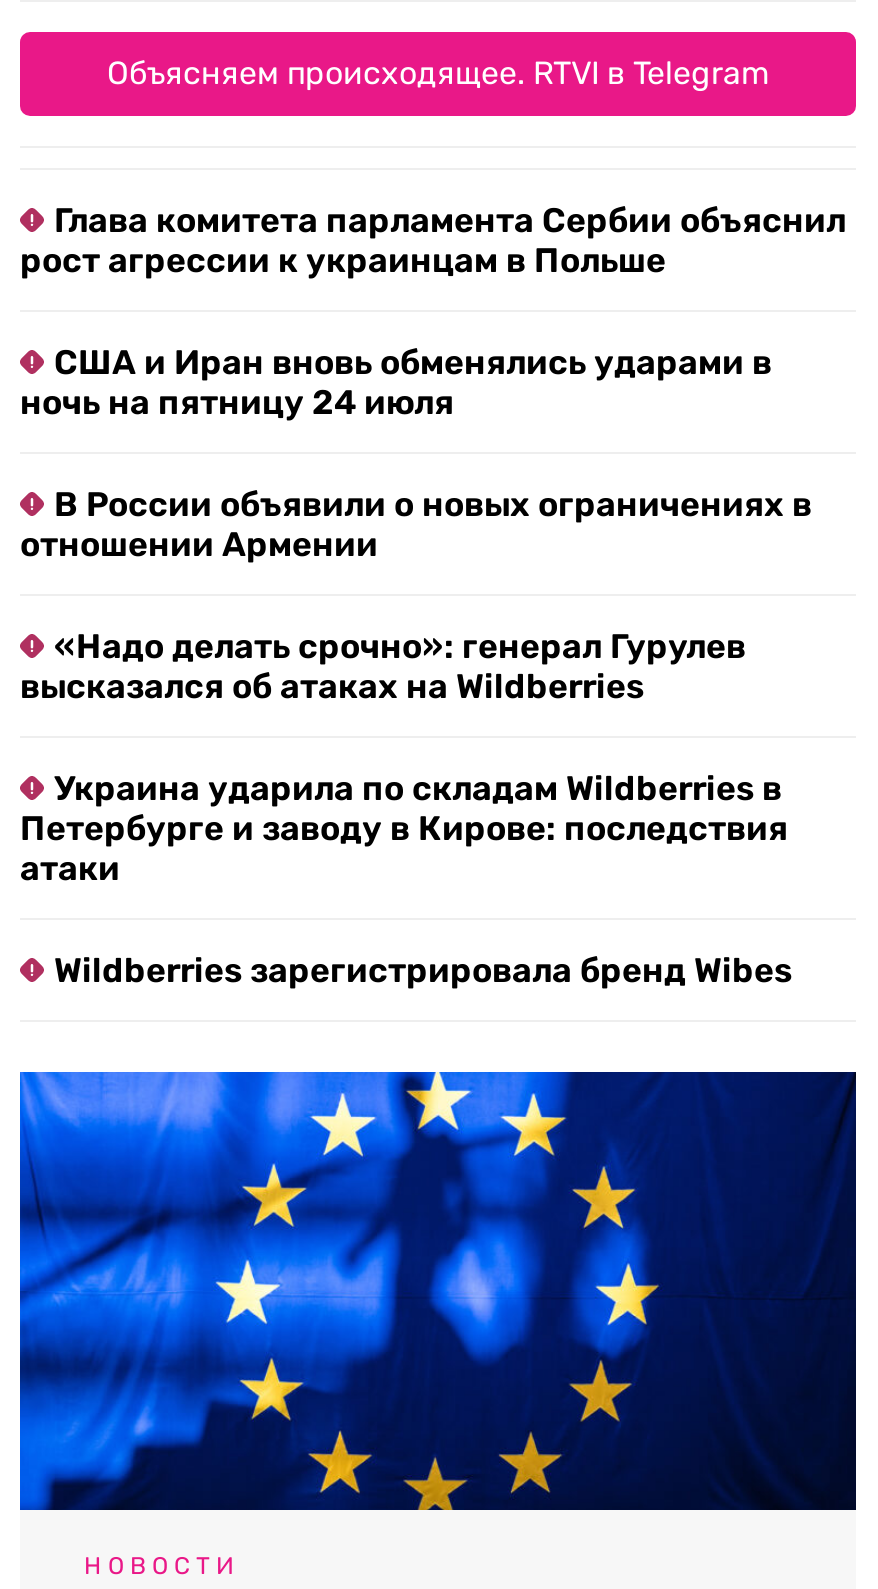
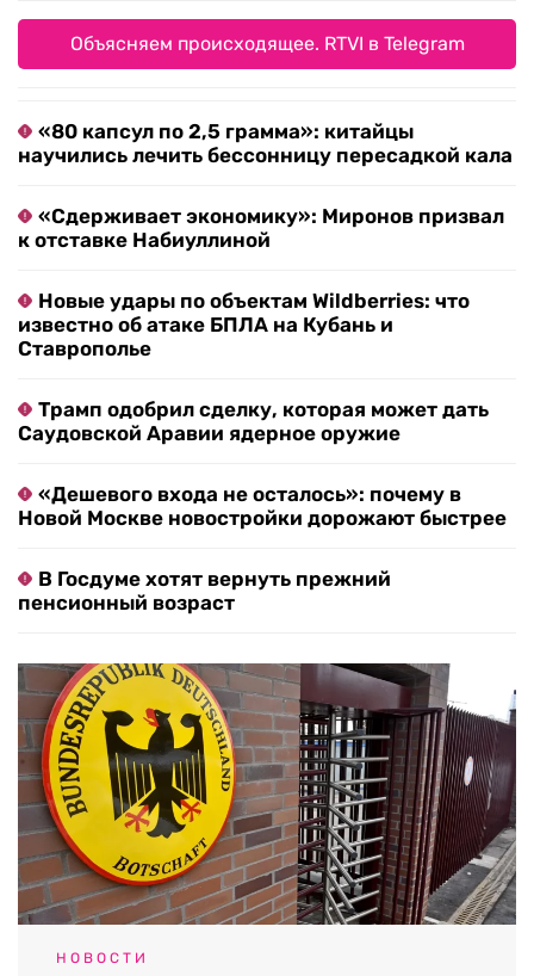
- Глава комитета парламента Сербии объяснил
- рост агрессии к украинцам в Польше
+ «80 капсул по 2,5 грамма»: китайцы
+ научились лечить бессонницу пересадкой кала

- США и Иран вновь обменялись ударами в
- ночь на пятницу 24 июля
+ «Сдерживает экономику»: Миронов призвал
+ к отставке Набиуллиной

- В России объявили о новых ограничениях в
- отношении Армении
+ Новые удары по объектам Wildberries: что
+ известно об атаке БПЛА на Кубань и
+ Ставрополье

- «Надо делать срочно»: генерал Гурулев
- высказался об атаках на Wildberries
+ Трамп одобрил сделку, которая может дать
+ Саудовской Аравии ядерное оружие

- Украина ударила по складам Wildberries в
- Петербурге и заводу в Кирове: последствия
- атаки
+ «Дешевого входа не осталось»: почему в
+ Новой Москве новостройки дорожают быстрее

- Wildberries зарегистрировала бренд Wibes
+ В Госдуме хотят вернуть прежний
+ пенсионный возраст

- [image]
+ [image]
